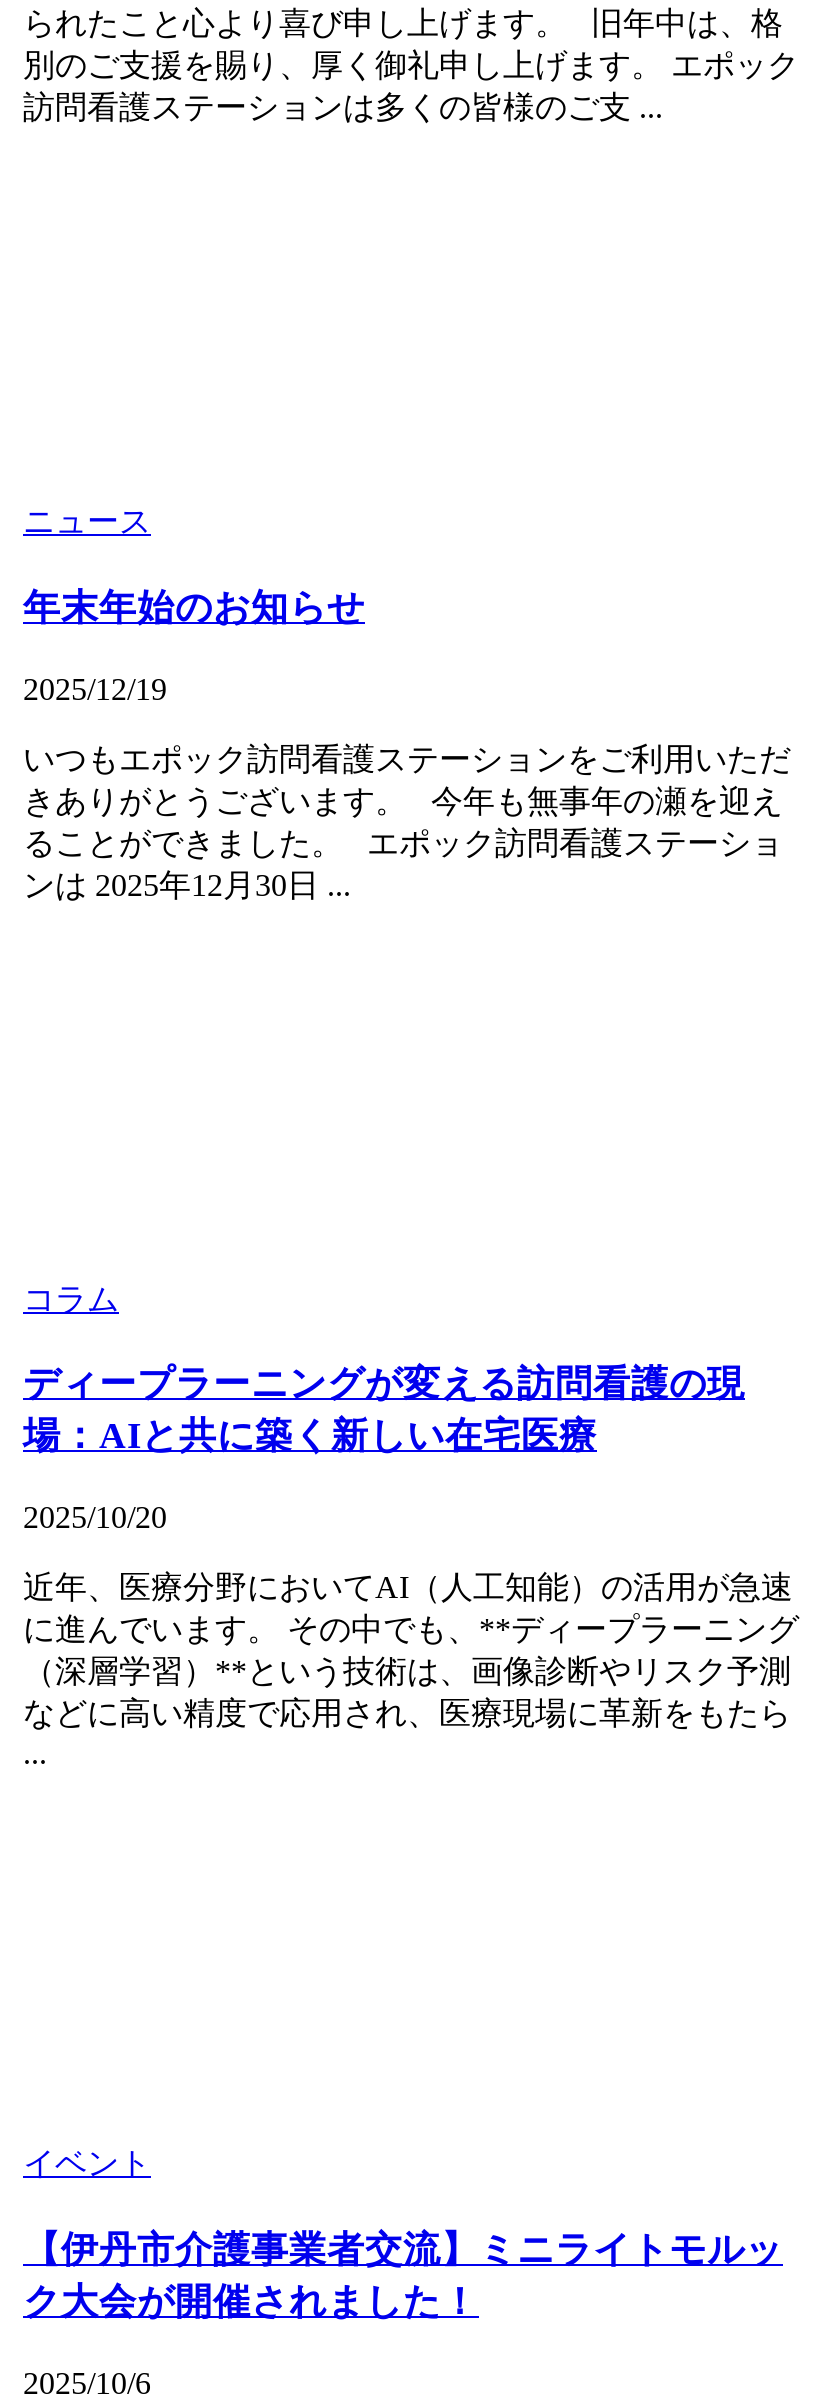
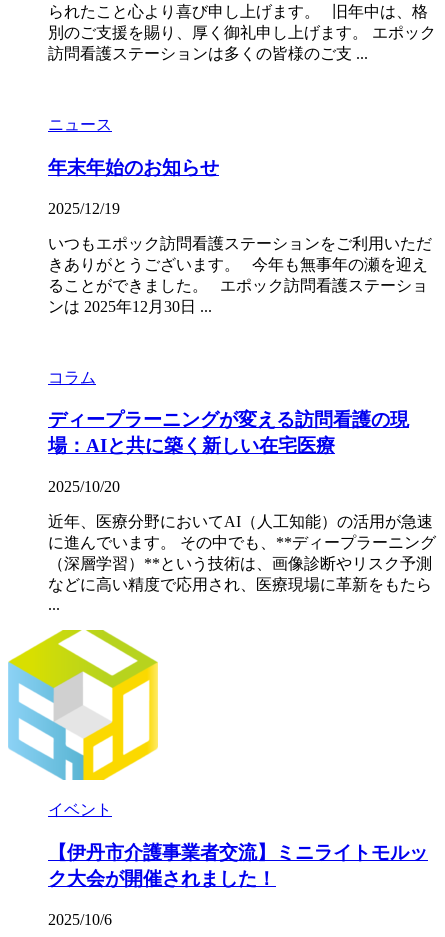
+ [image]
